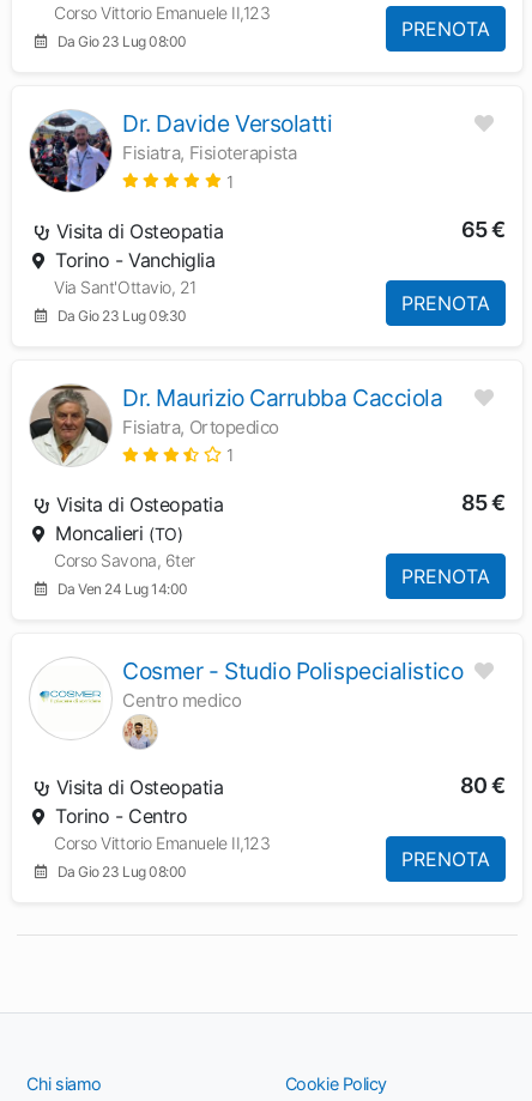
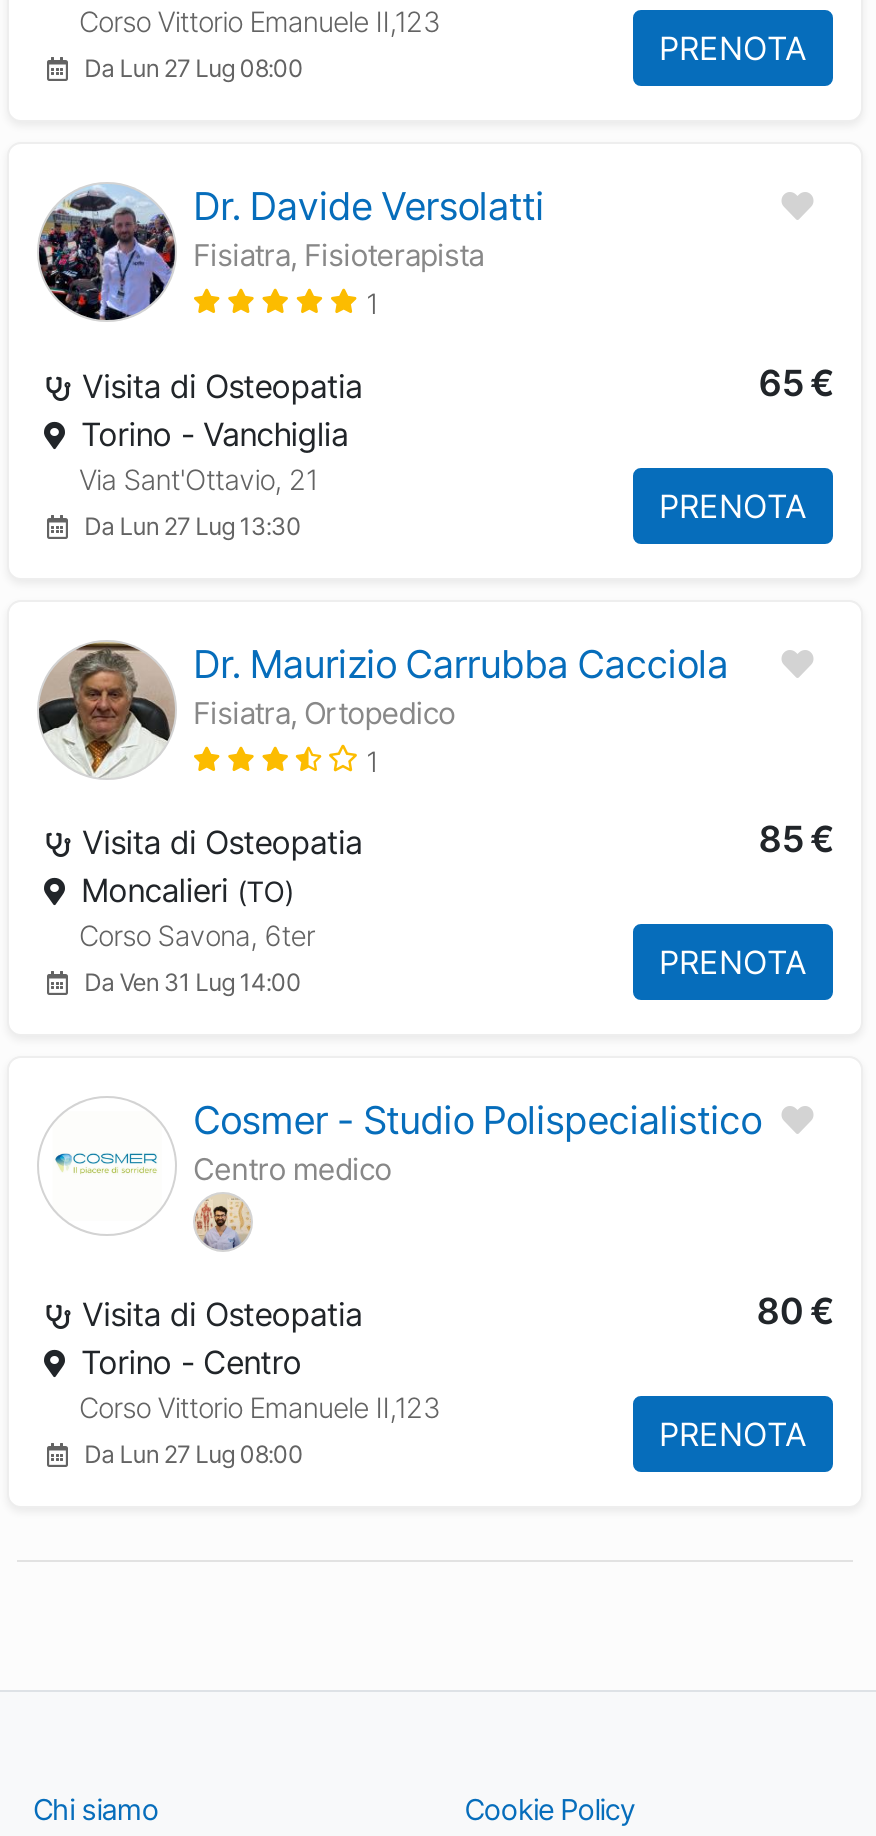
- Da Gio 23 Lug 08:00
+ Da Lun 27 Lug 08:00

- Da Gio 23 Lug 09:30
+ Da Lun 27 Lug 13:30

- Da Ven 24 Lug 14:00
+ Da Ven 31 Lug 14:00

- Da Gio 23 Lug 08:00
+ Da Lun 27 Lug 08:00
